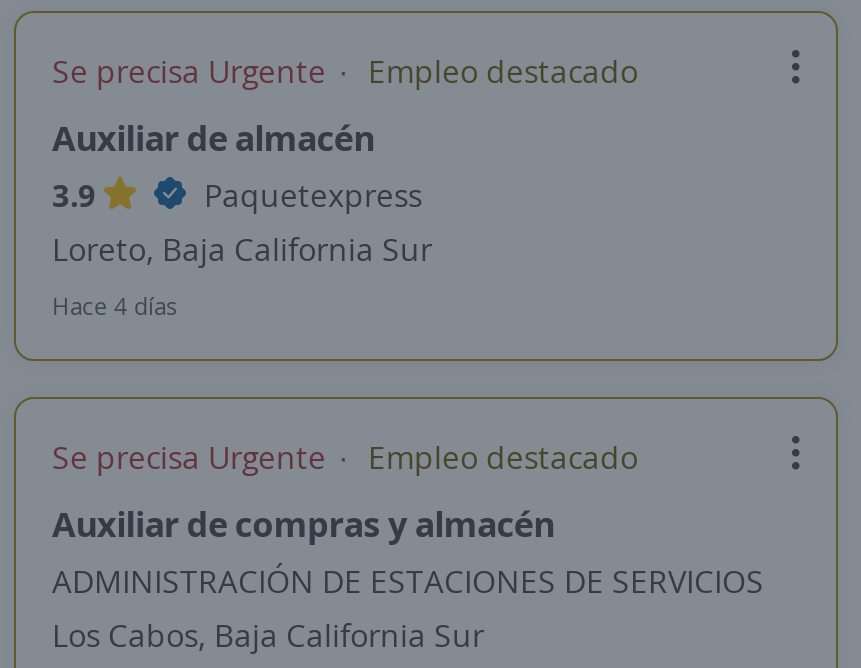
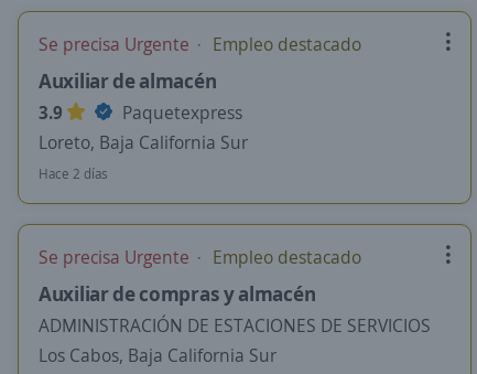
- Hace 4 días
+ Hace 2 días
